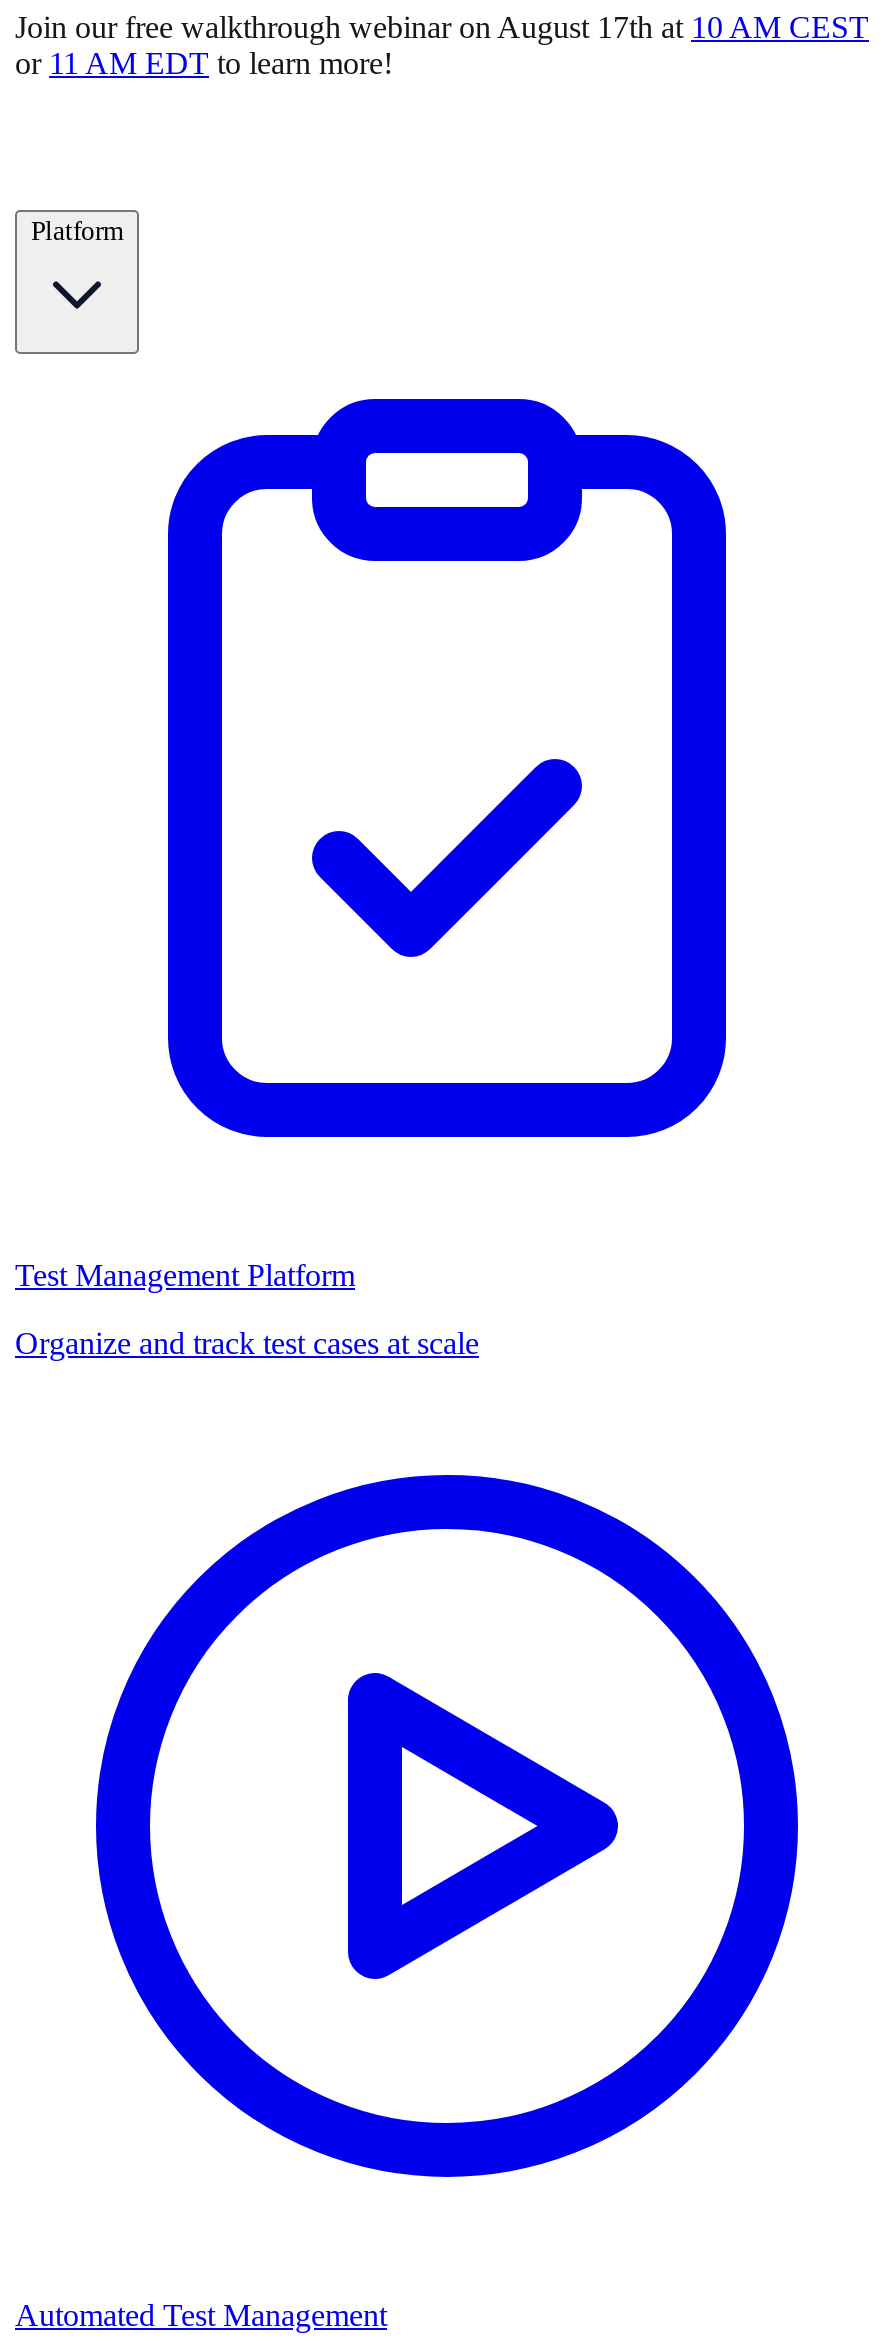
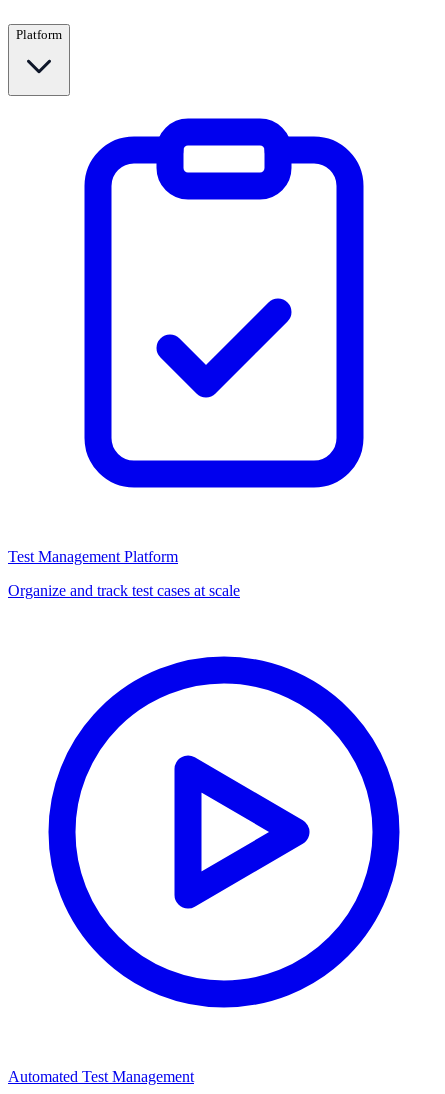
- Join our free walkthrough webinar on August 17th at 10 AM CEST
- or 11 AM EDT to learn more!
